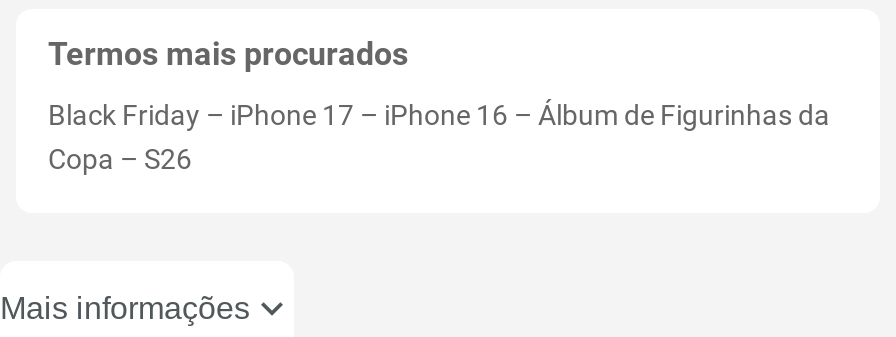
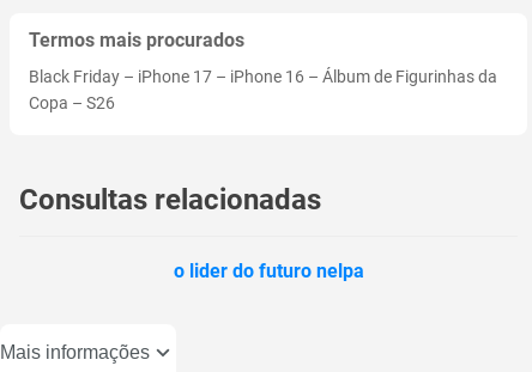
+ Consultas relacionadas
+ o lider do futuro nelpa
